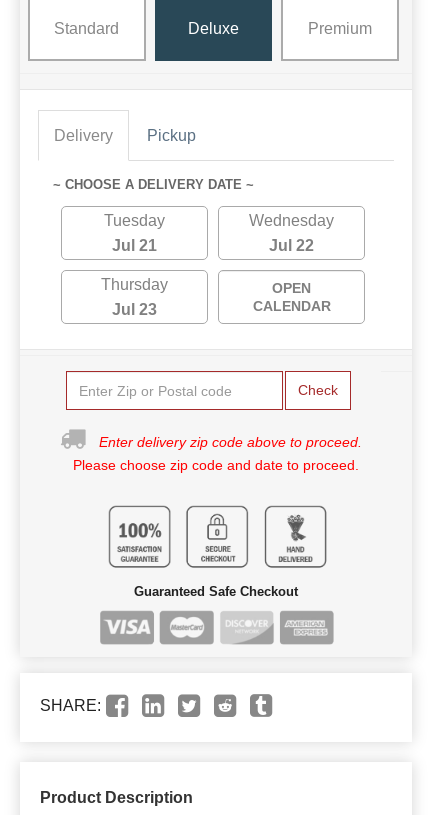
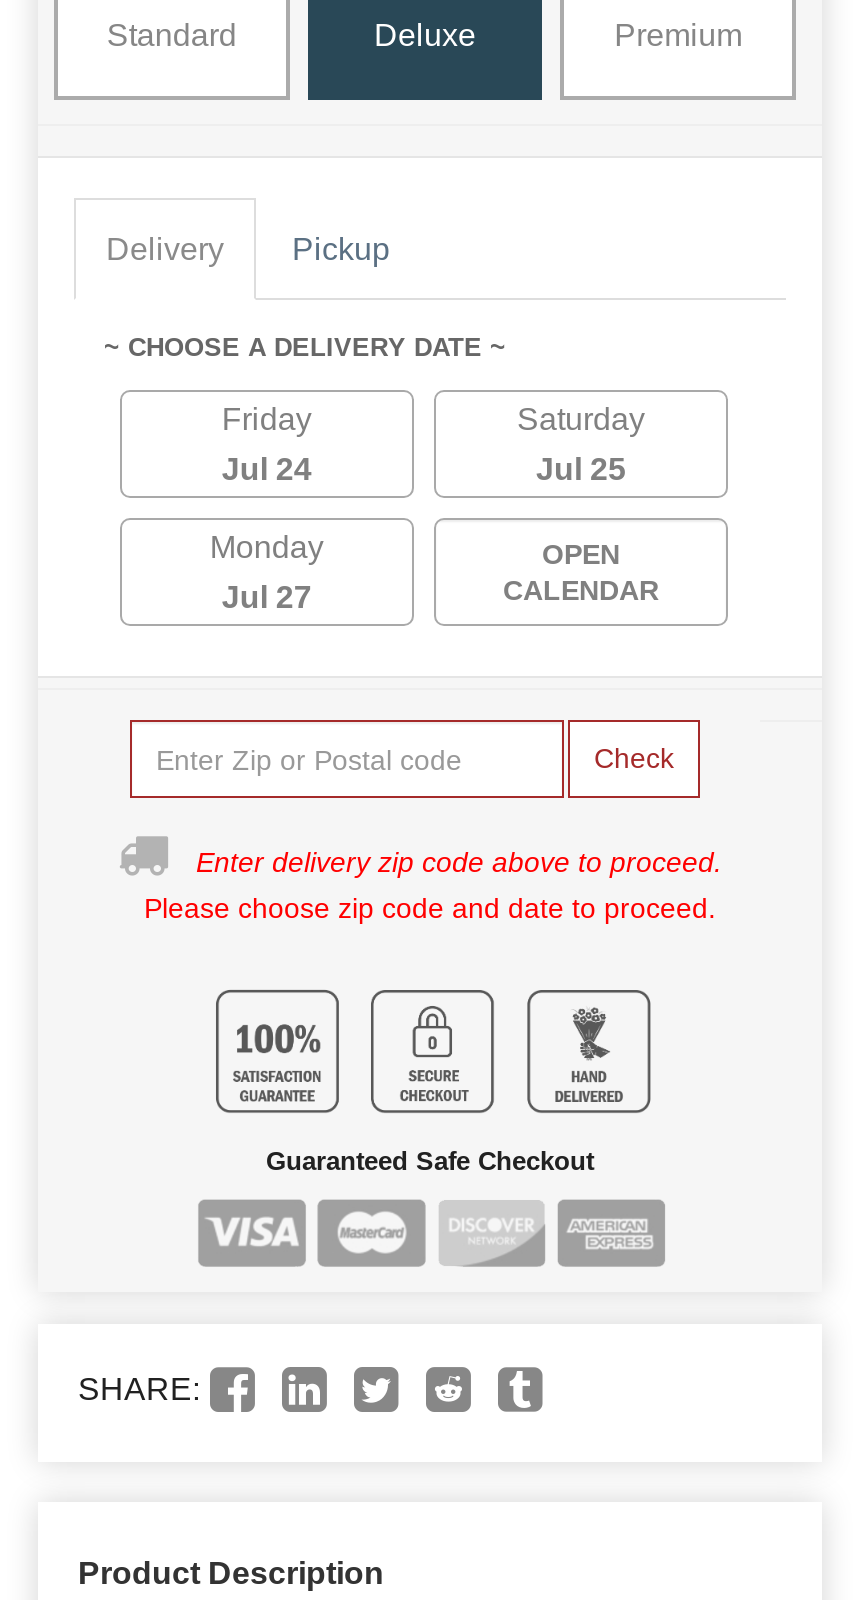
- Tuesday
+ Friday

- Wednesday
+ Saturday

- Jul 21
+ Jul 24

- Jul 22
+ Jul 25

- Thursday
+ Monday

- Jul 23
+ Jul 27
